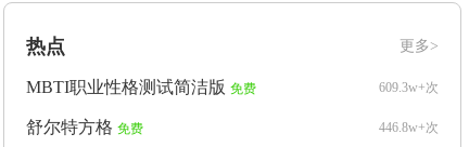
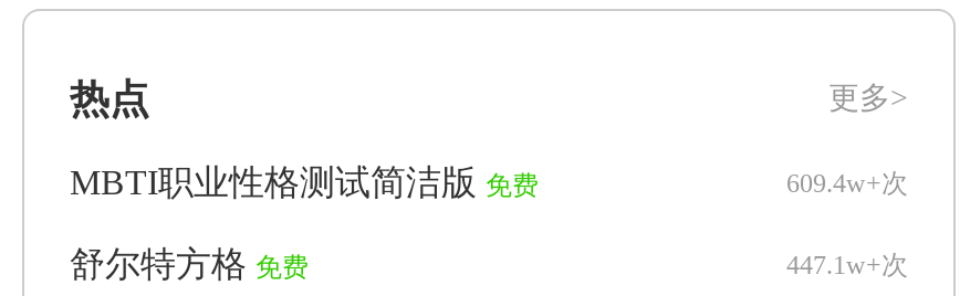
- 609.3w+次
+ 609.4w+次

- 446.8w+次
+ 447.1w+次
